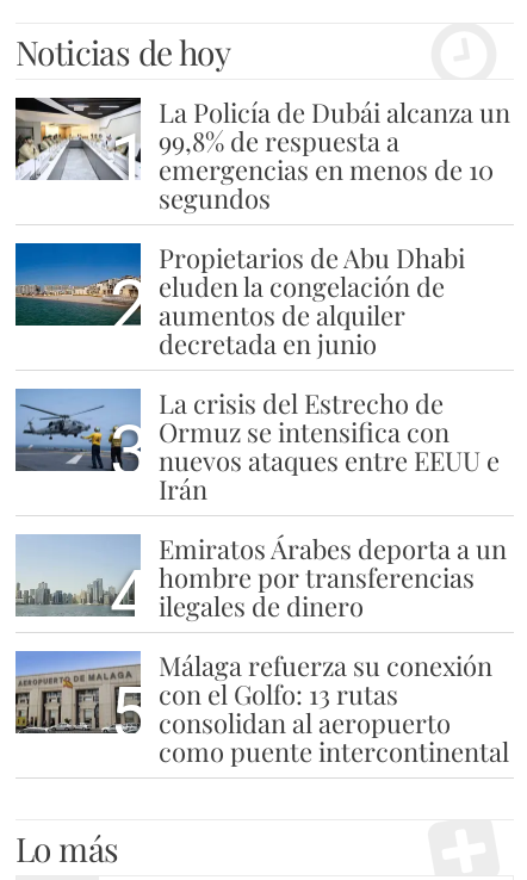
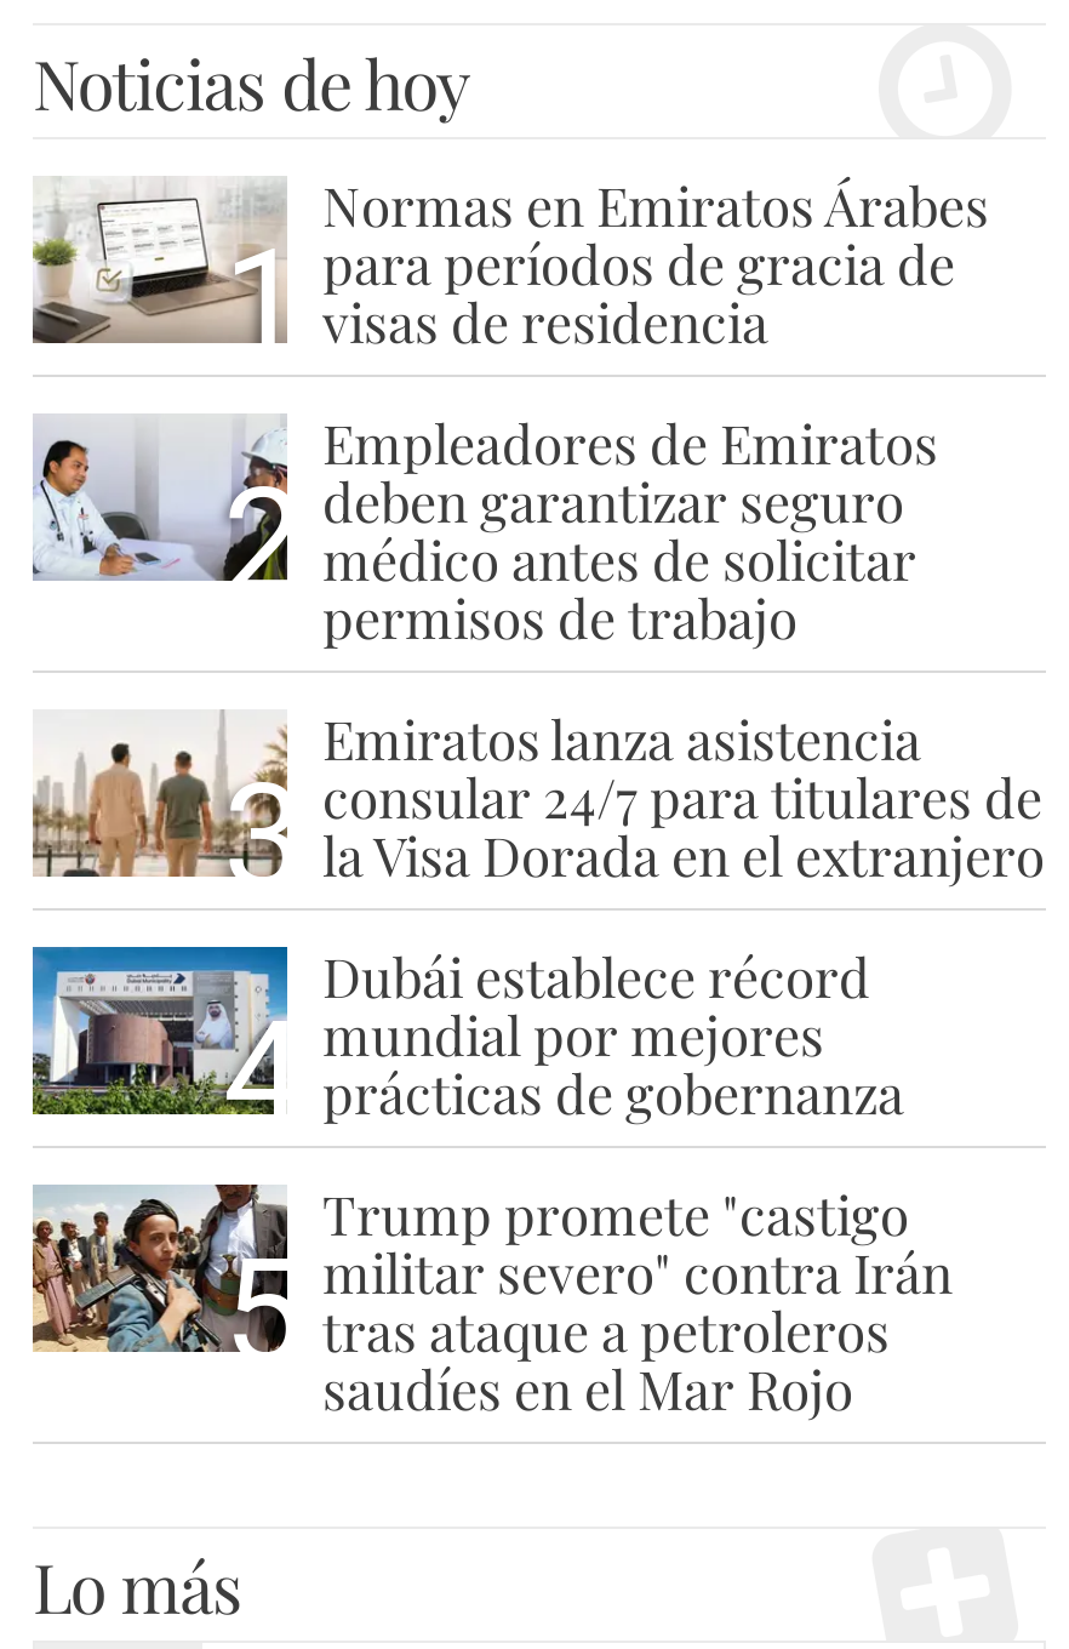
- [image]
- La Policía de Dubái alcanza un
- 99,8% de respuesta a
- emergencias en menos de 10
- segundos
+ [image]
+ Normas en Emiratos Árabes
+ para períodos de gracia de
+ visas de residencia

- [image]
- Propietarios de Abu Dhabi
- eluden la congelación de
- aumentos de alquiler
- decretada en junio
+ [image]
+ Empleadores de Emiratos
+ deben garantizar seguro
+ médico antes de solicitar
+ permisos de trabajo

- [image]
- La crisis del Estrecho de
- Ormuz se intensifica con
- nuevos ataques entre EEUU e
- Irán
+ [image]
+ Emiratos lanza asistencia
+ consular 24/7 para titulares de
+ la Visa Dorada en el extranjero

- [image]
- Emiratos Árabes deporta a un
- hombre por transferencias
- ilegales de dinero
+ [image]
+ Dubái establece récord
+ mundial por mejores
+ prácticas de gobernanza

- [image]
- Málaga refuerza su conexión
- con el Golfo: 13 rutas
- consolidan al aeropuerto
- como puente intercontinental
+ [image]
+ Trump promete "castigo
+ militar severo" contra Irán
+ tras ataque a petroleros
+ saudíes en el Mar Rojo
